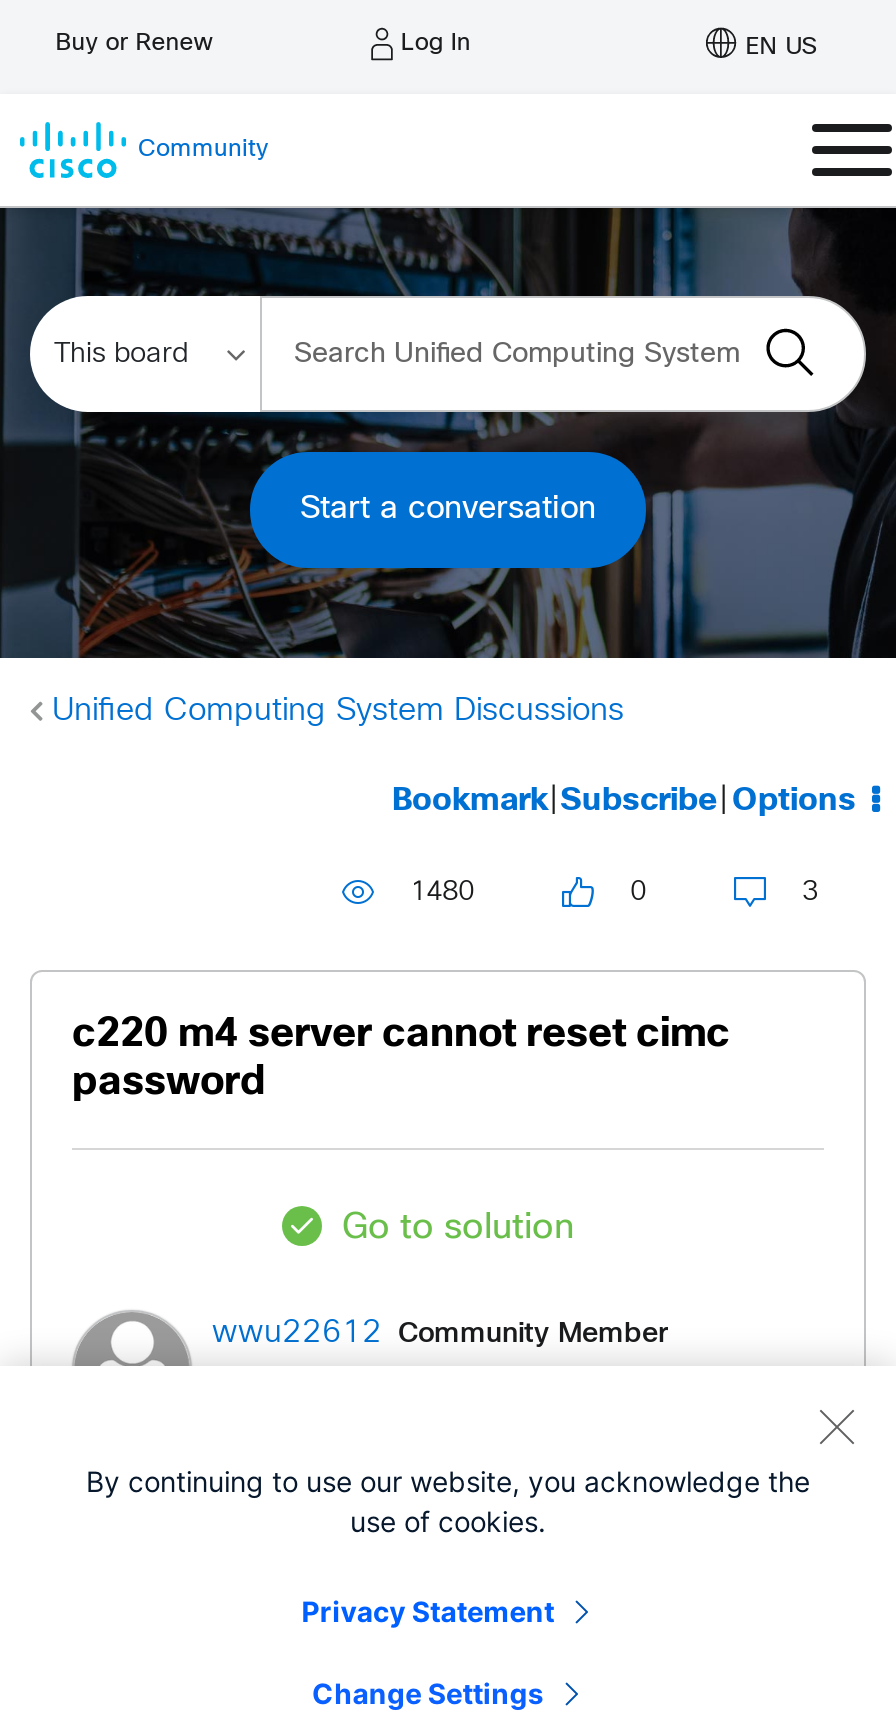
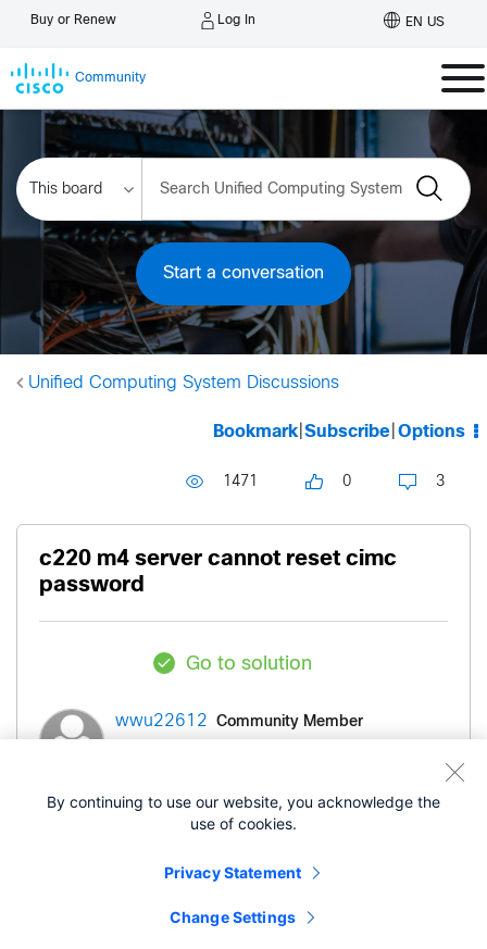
- 1480
+ 1471
